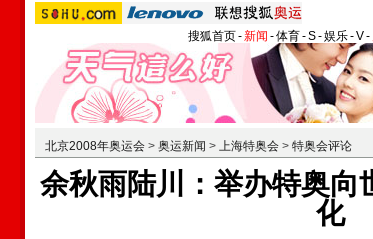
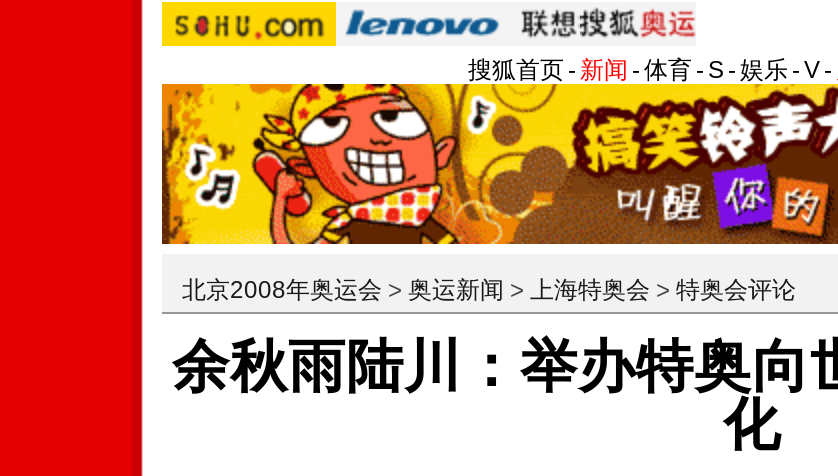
- [image]
+ [image]
